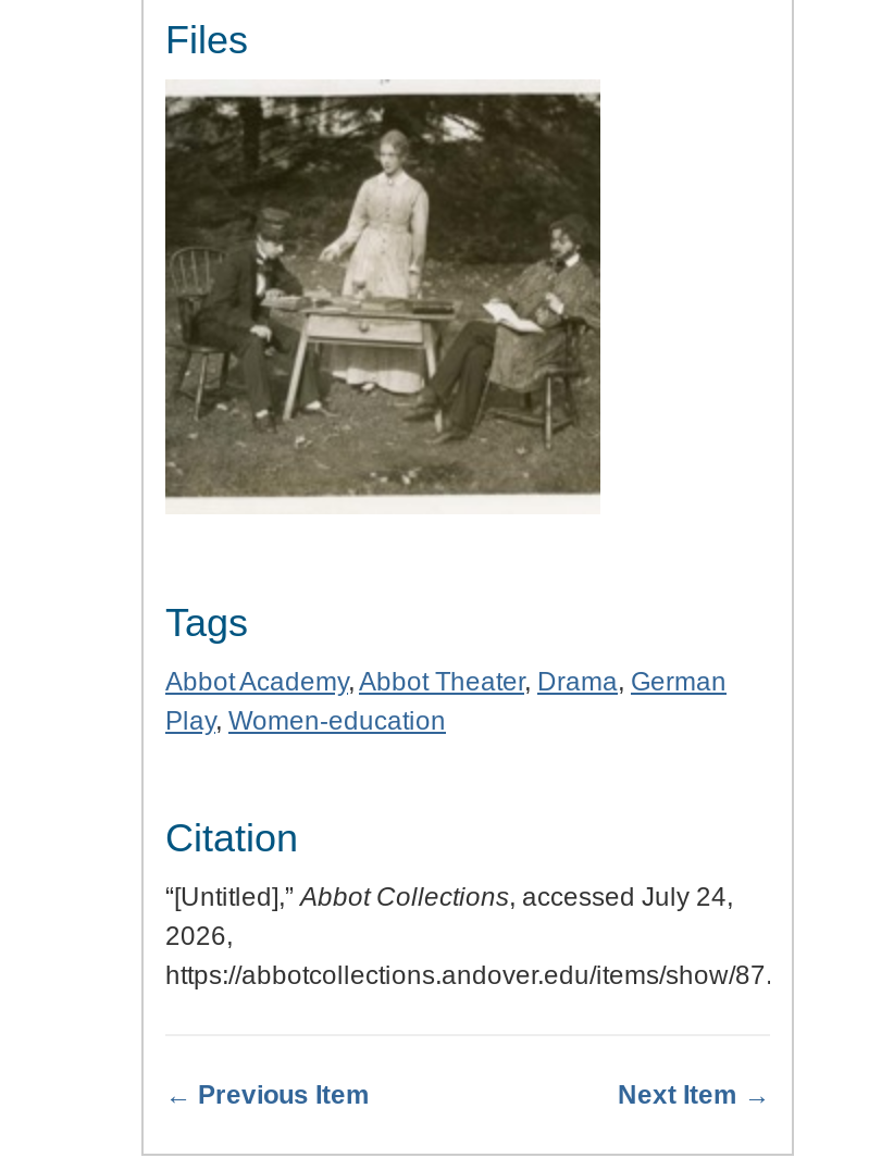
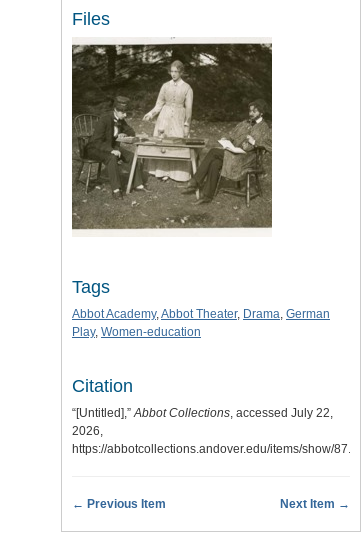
- “[Untitled],” Abbot Collections, accessed July 24,
+ “[Untitled],” Abbot Collections, accessed July 22,
